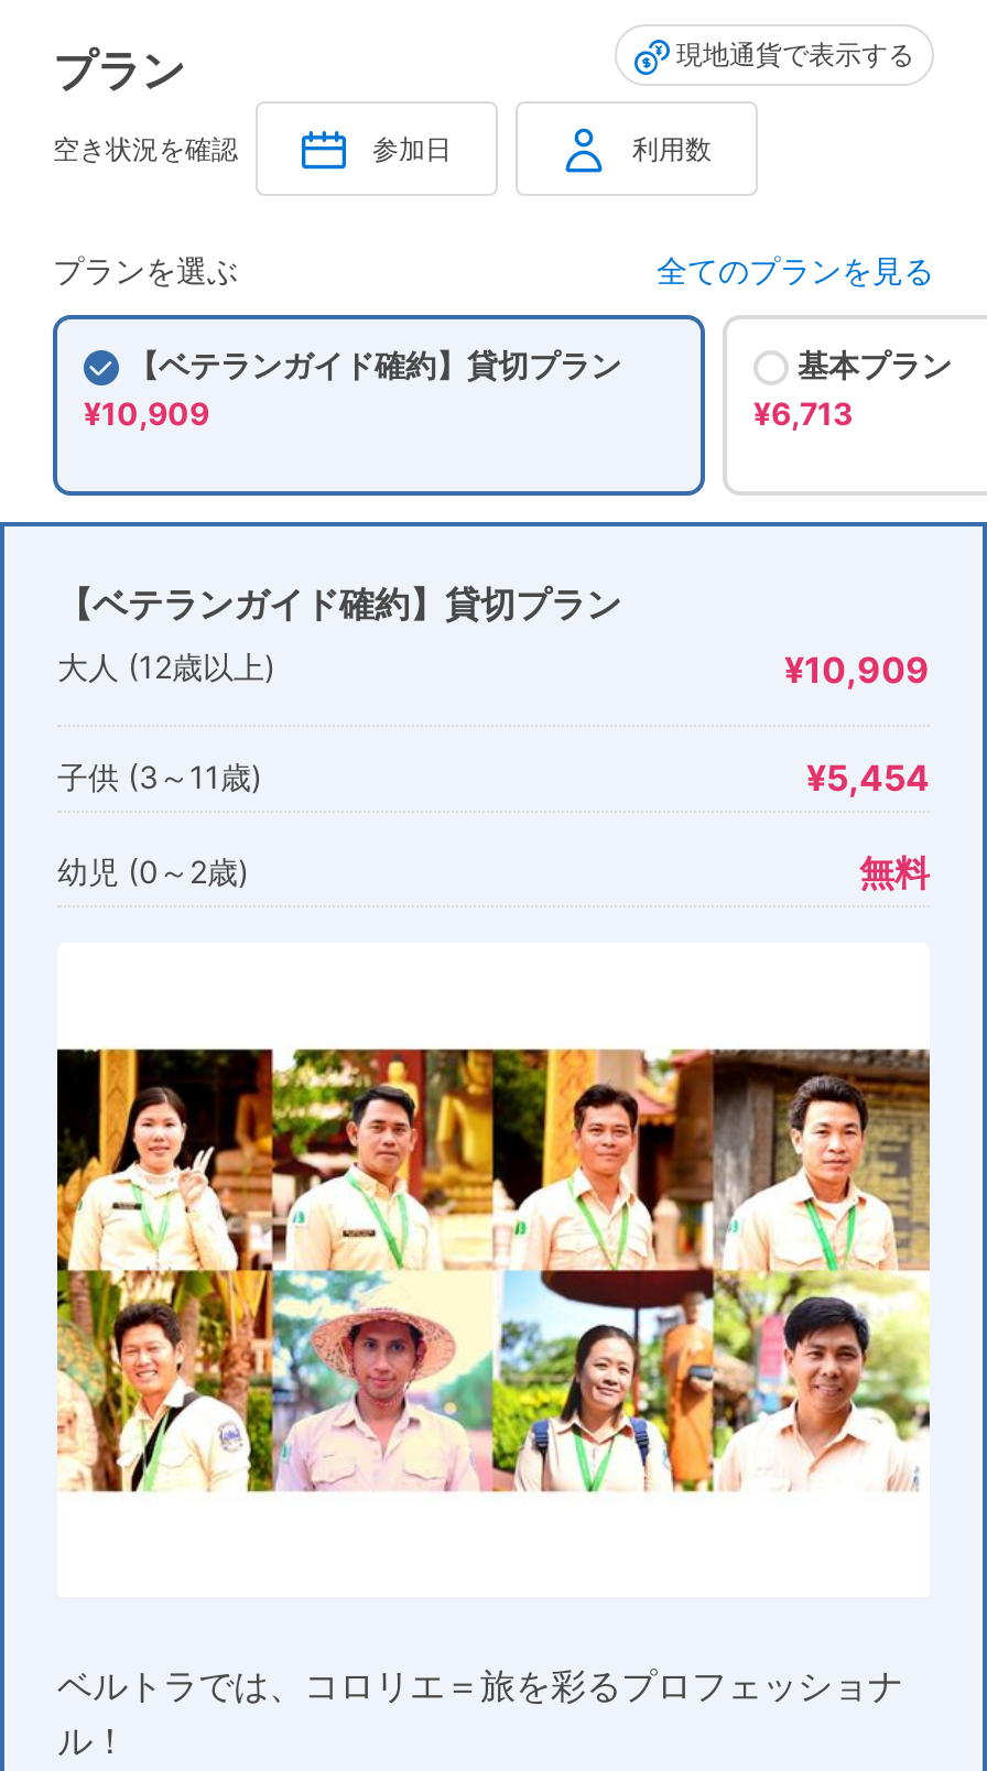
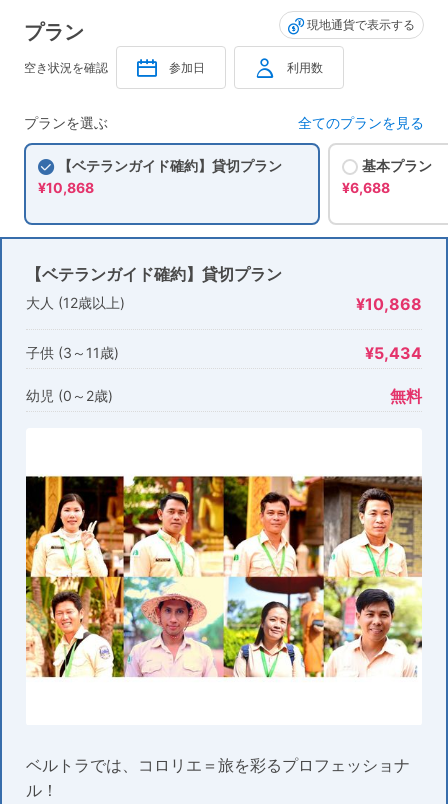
- ¥10,909
+ ¥10,868

- ¥6,713
+ ¥6,688

- ¥10,909
+ ¥10,868

- ¥5,454
+ ¥5,434
